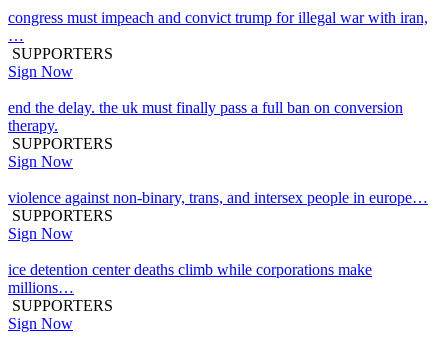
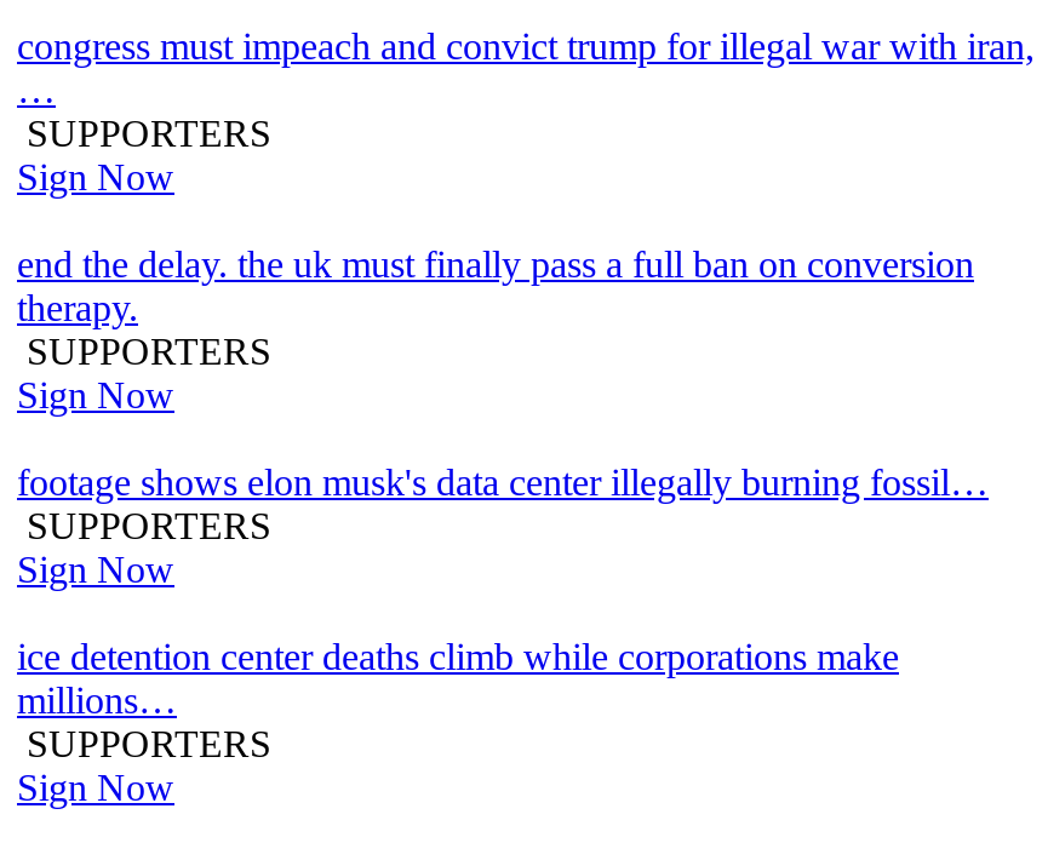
- violence against non-binary, trans, and intersex people in europe…
+ footage shows elon musk's data center illegally burning fossil…
